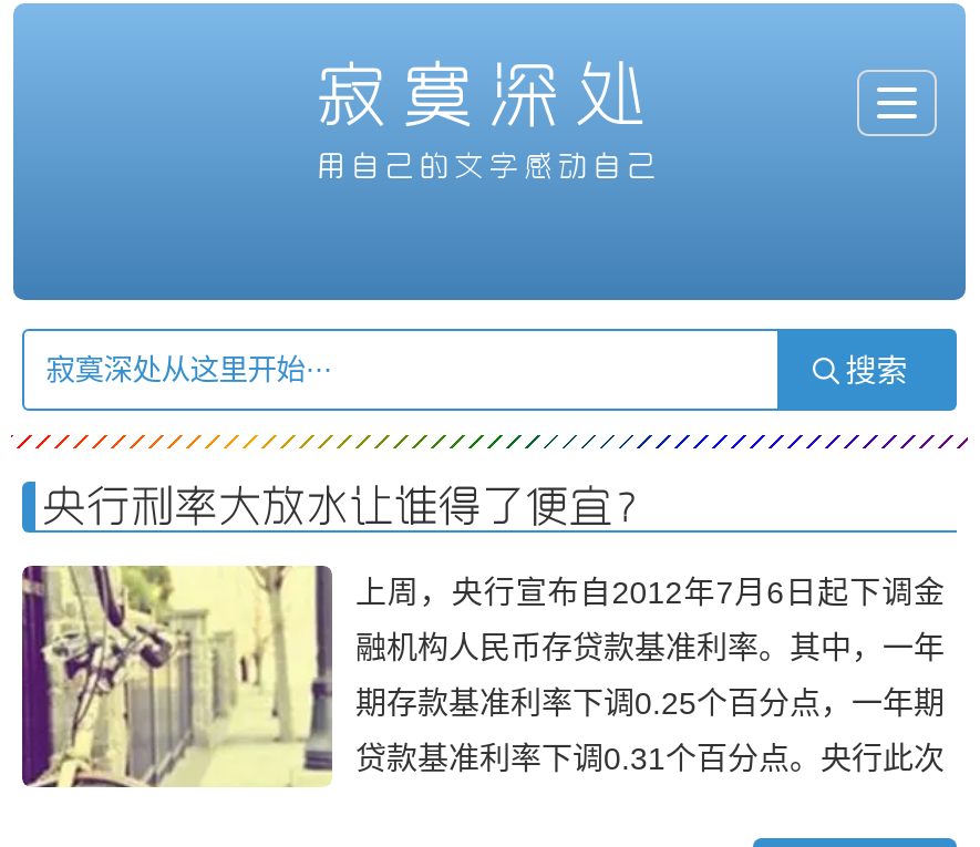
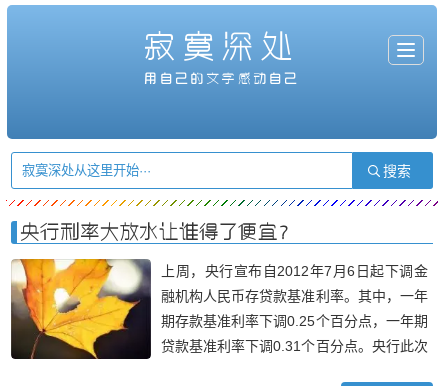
- [image]
+ [image]
